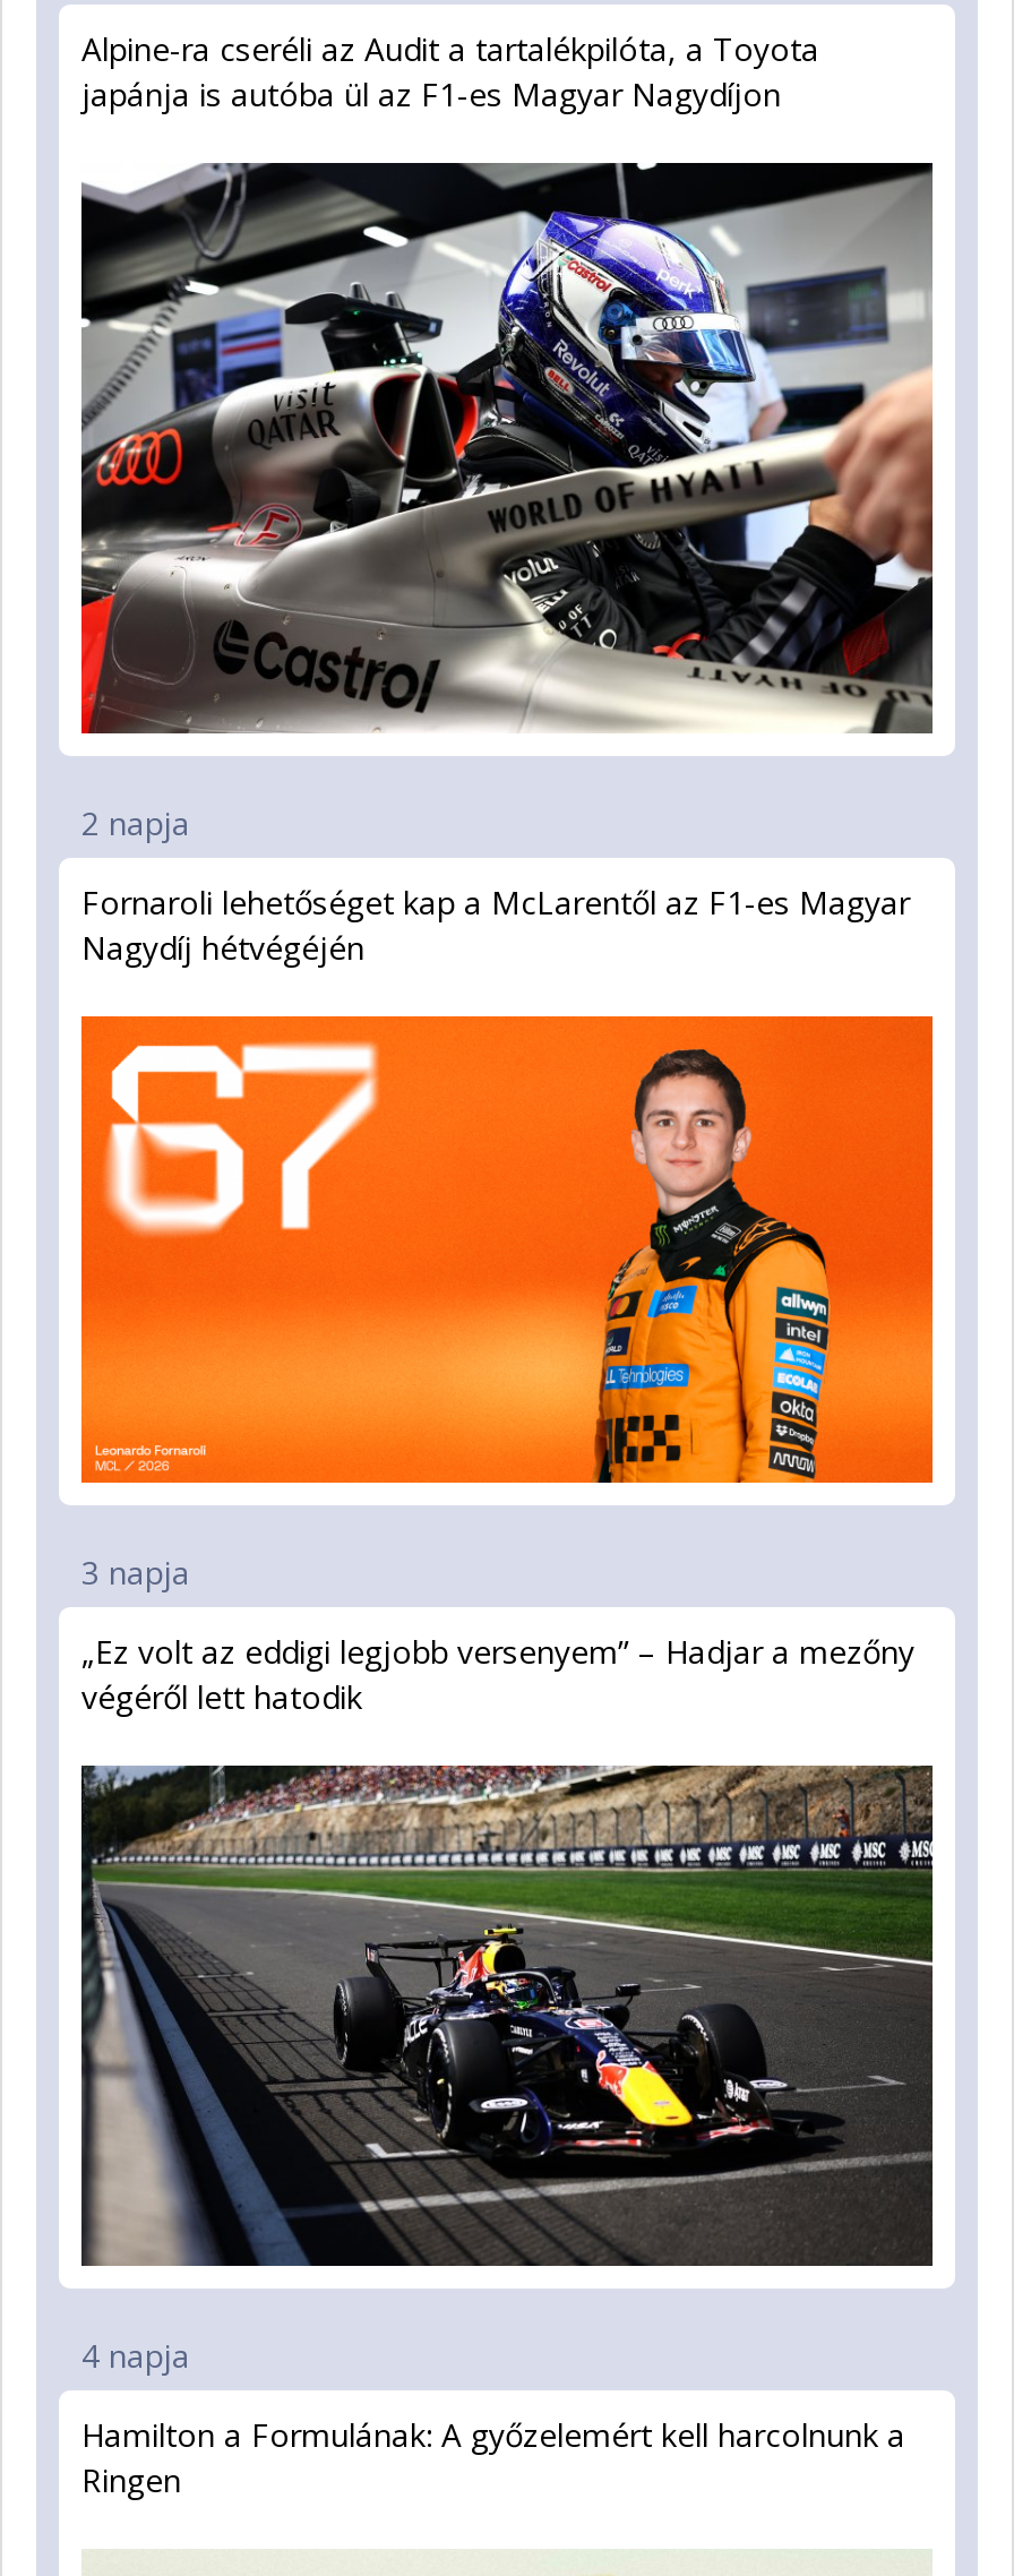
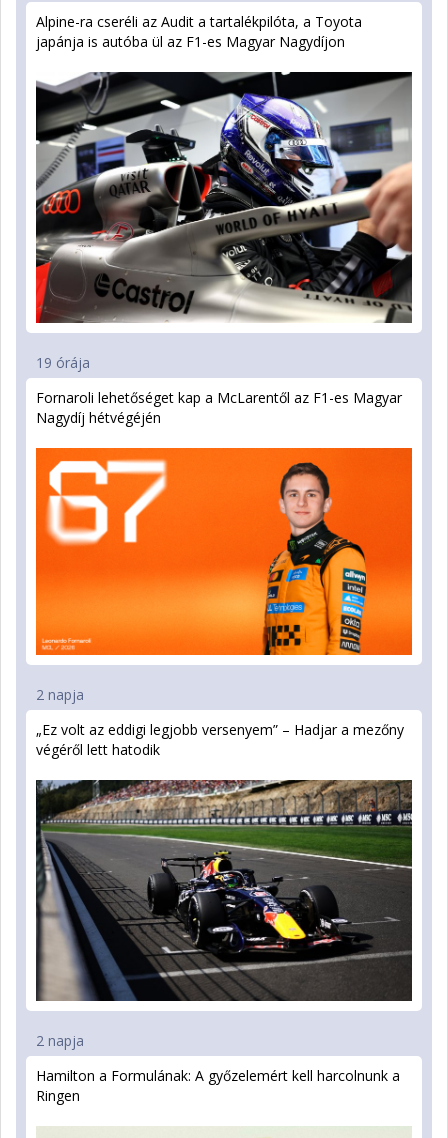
- 2 napja
+ 19 órája

- 3 napja
+ 2 napja

- 4 napja
+ 2 napja
